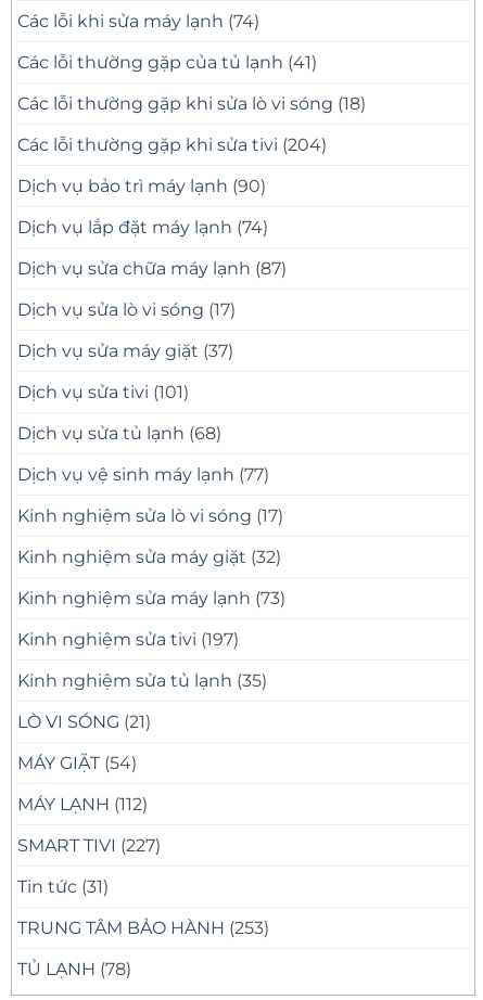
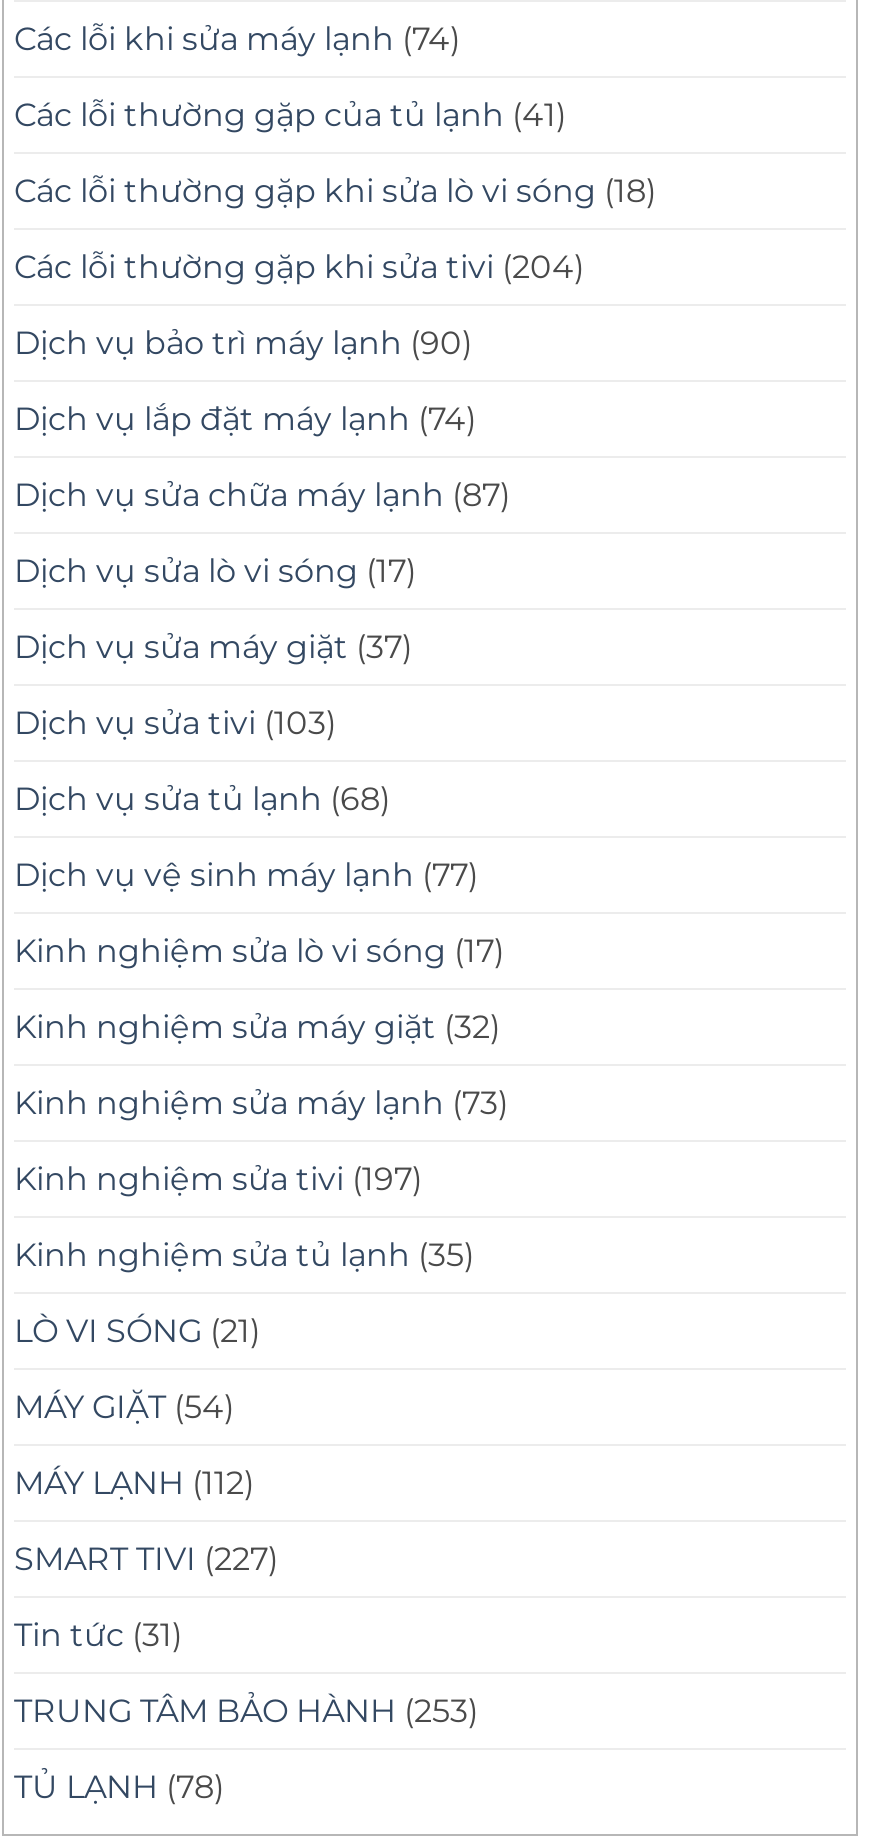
- Dịch vụ sửa tivi (101)
+ Dịch vụ sửa tivi (103)
